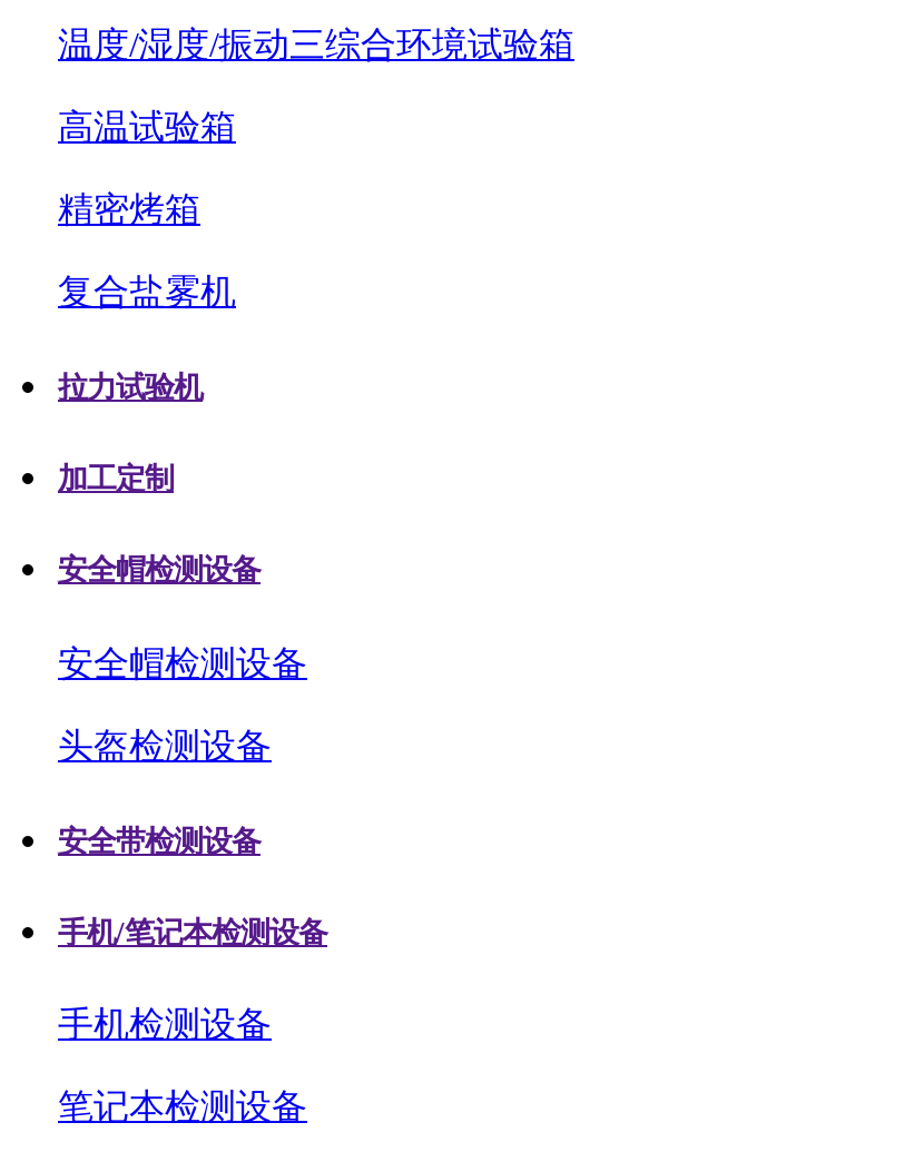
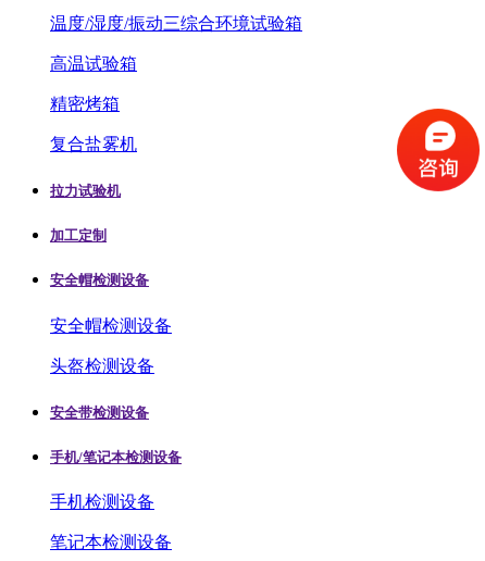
+ [image]
